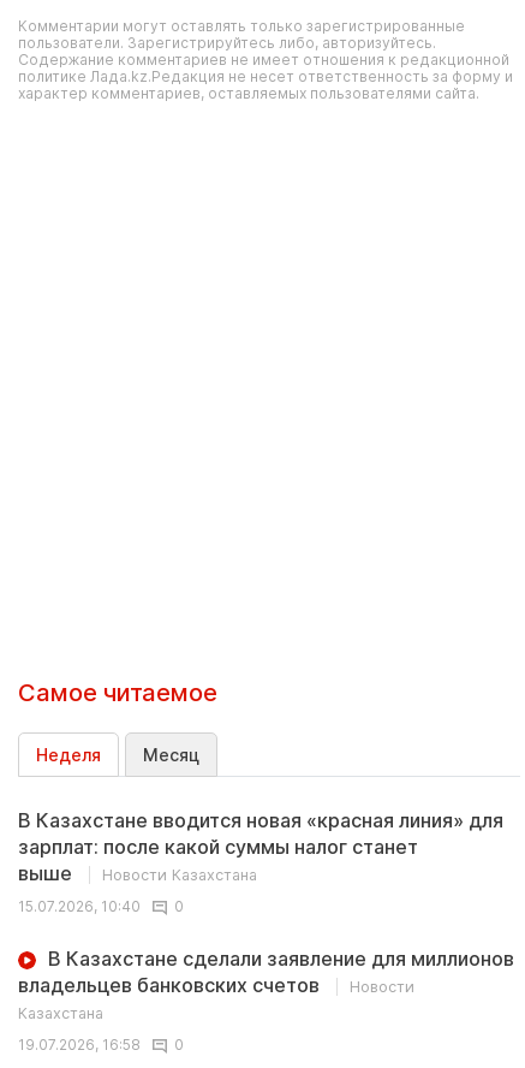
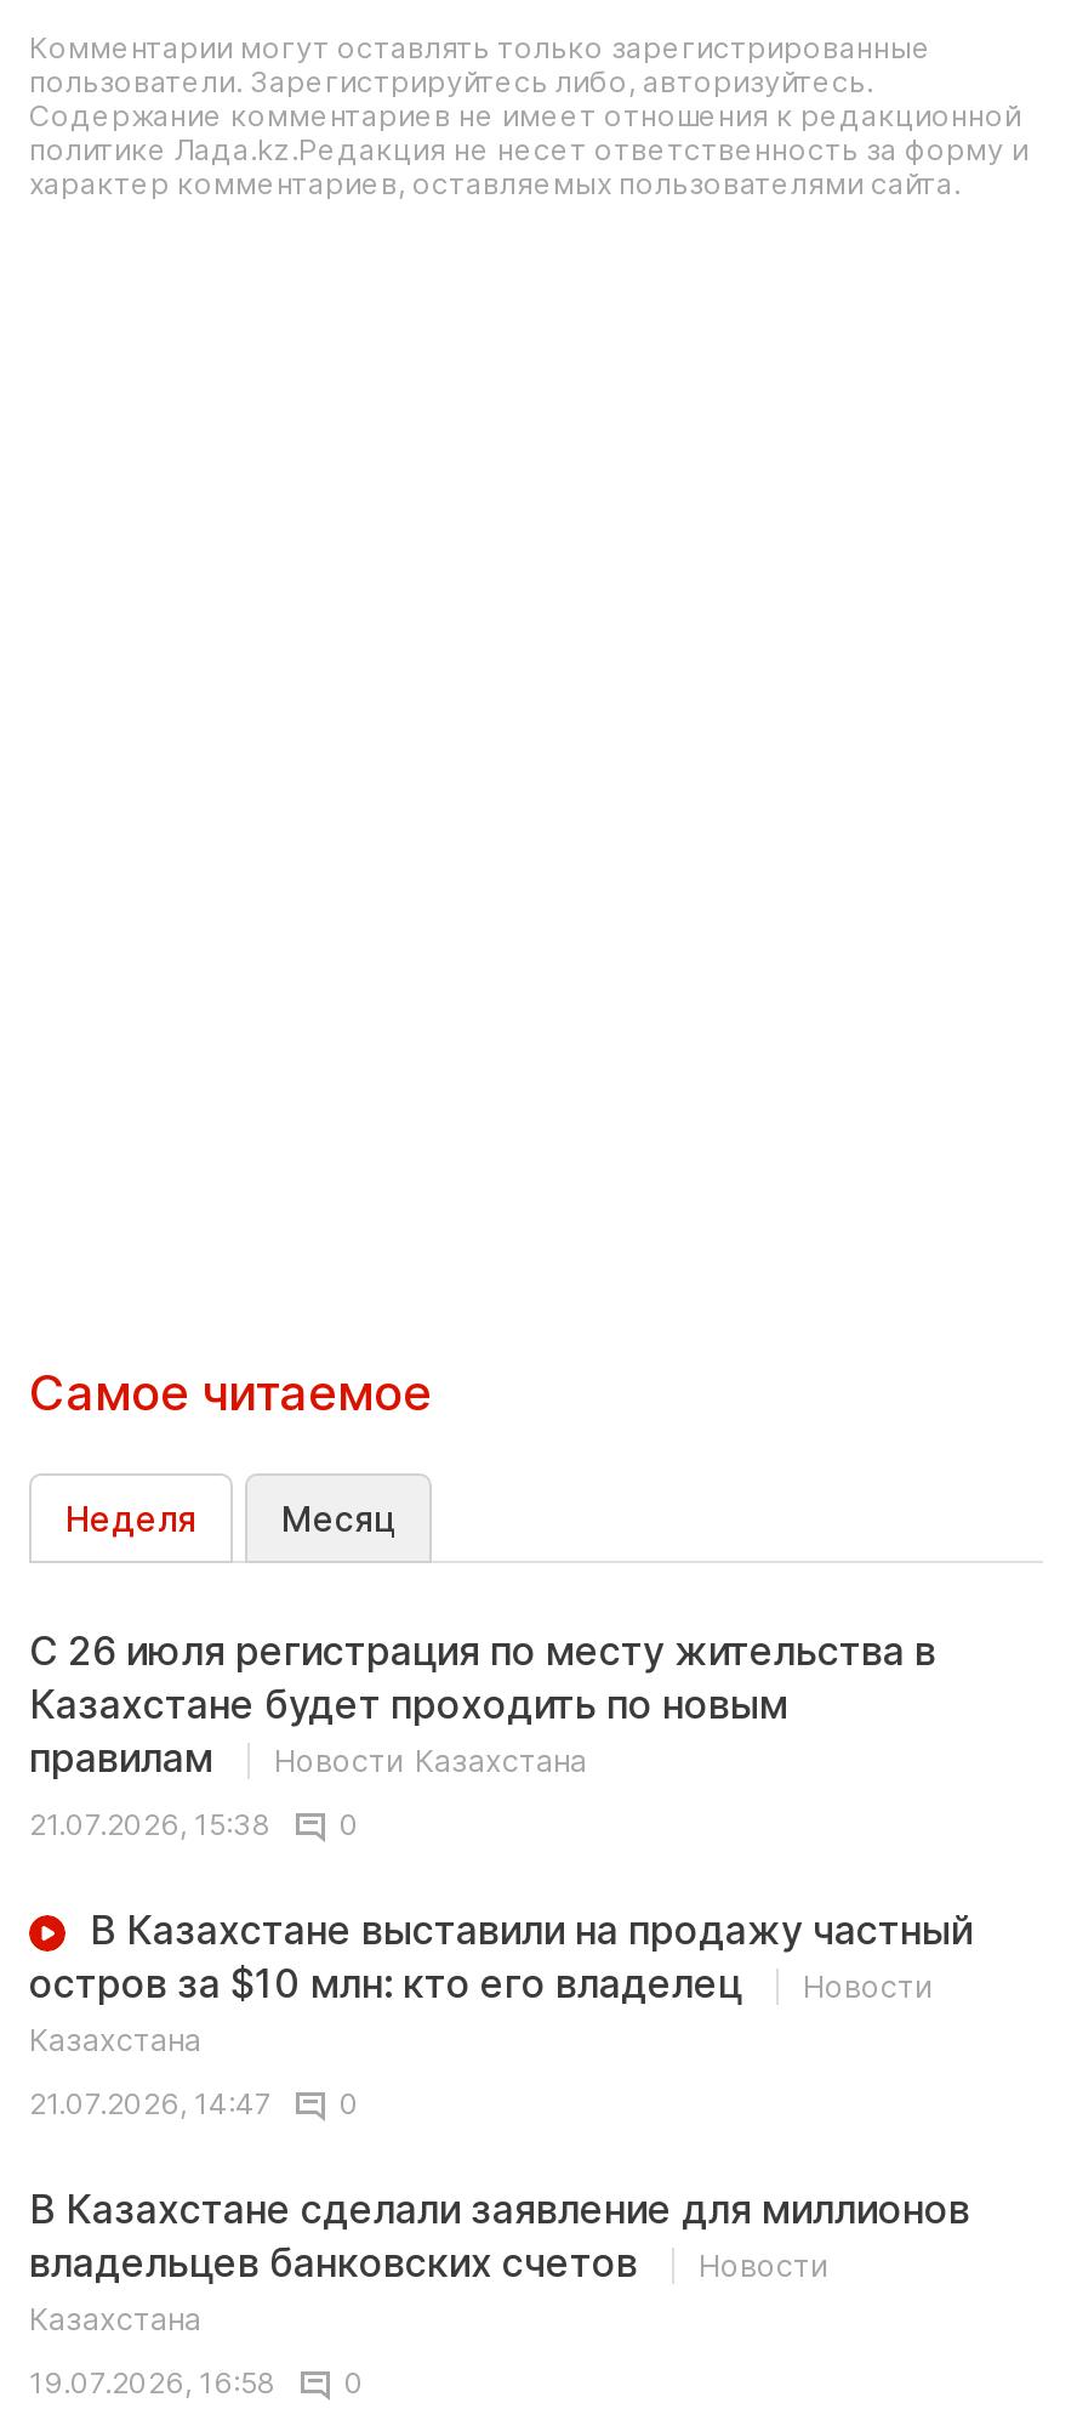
- В Казахстане вводится новая «красная линия» для
- зарплат: после какой суммы налог станет
- выше
+ С 26 июля регистрация по месту жительства в
+ Казахстане будет проходить по новым
+ правилам

- 15.07.2026, 10:40
+ 21.07.2026, 15:38
+ 0
+ В Казахстане выставили на продажу частный
+ остров за $10 млн: кто его владелец
+ Новости
+ Казахстана
+ 21.07.2026, 14:47
